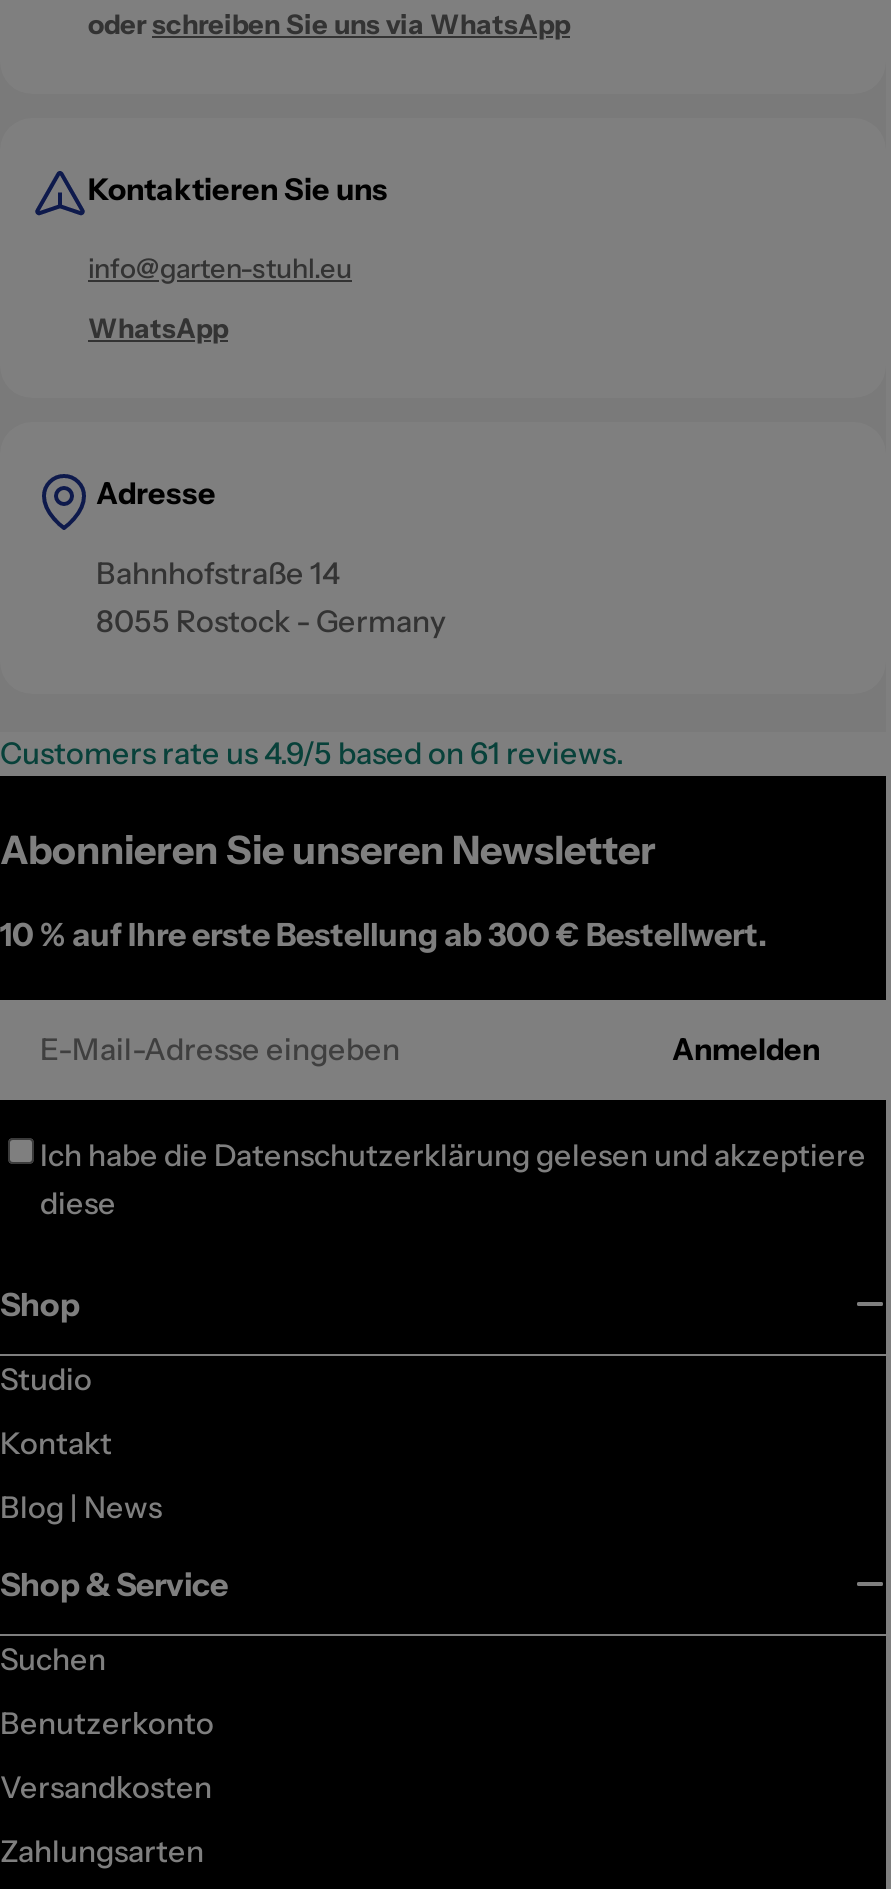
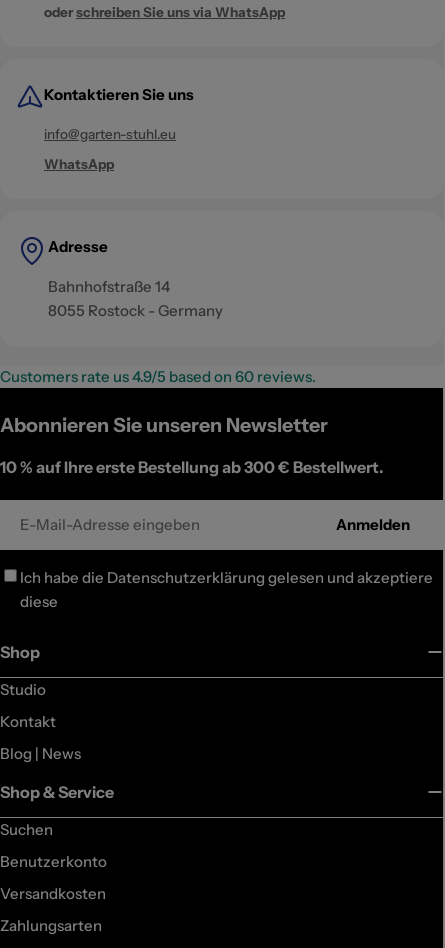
- Customers rate us 4.9/5 based on 61 reviews.
+ Customers rate us 4.9/5 based on 60 reviews.
